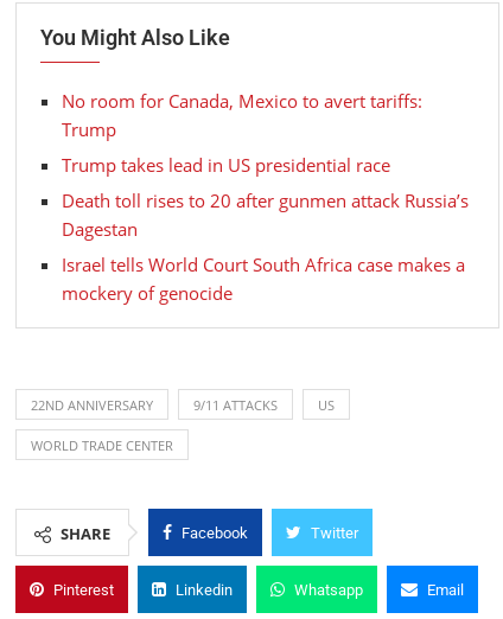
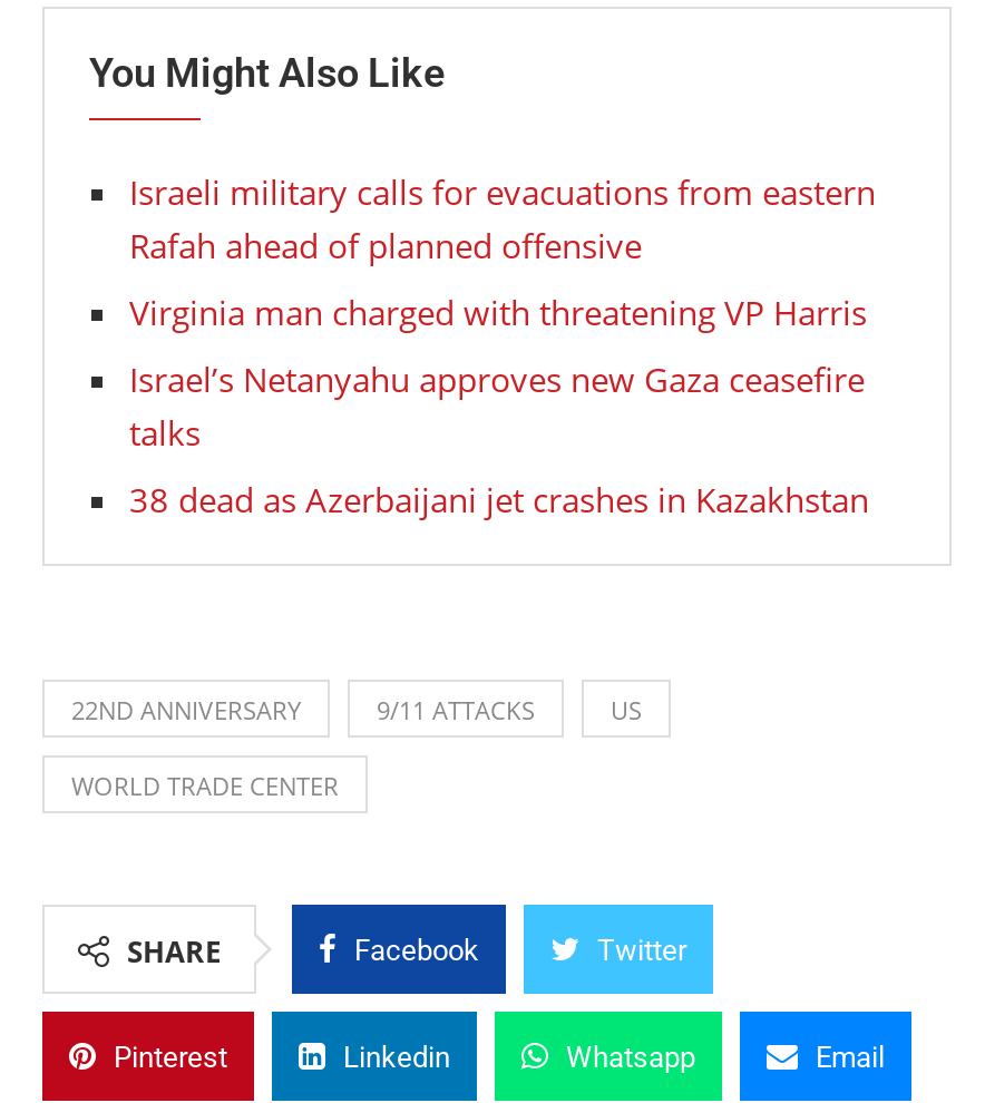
- No room for Canada, Mexico to avert tariffs:
- Trump
+ Israeli military calls for evacuations from eastern
+ Rafah ahead of planned offensive

- Trump takes lead in US presidential race
+ Virginia man charged with threatening VP Harris

- Death toll rises to 20 after gunmen attack Russia’s
- Dagestan
+ Israel’s Netanyahu approves new Gaza ceasefire
+ talks

- Israel tells World Court South Africa case makes a
- mockery of genocide
+ 38 dead as Azerbaijani jet crashes in Kazakhstan
